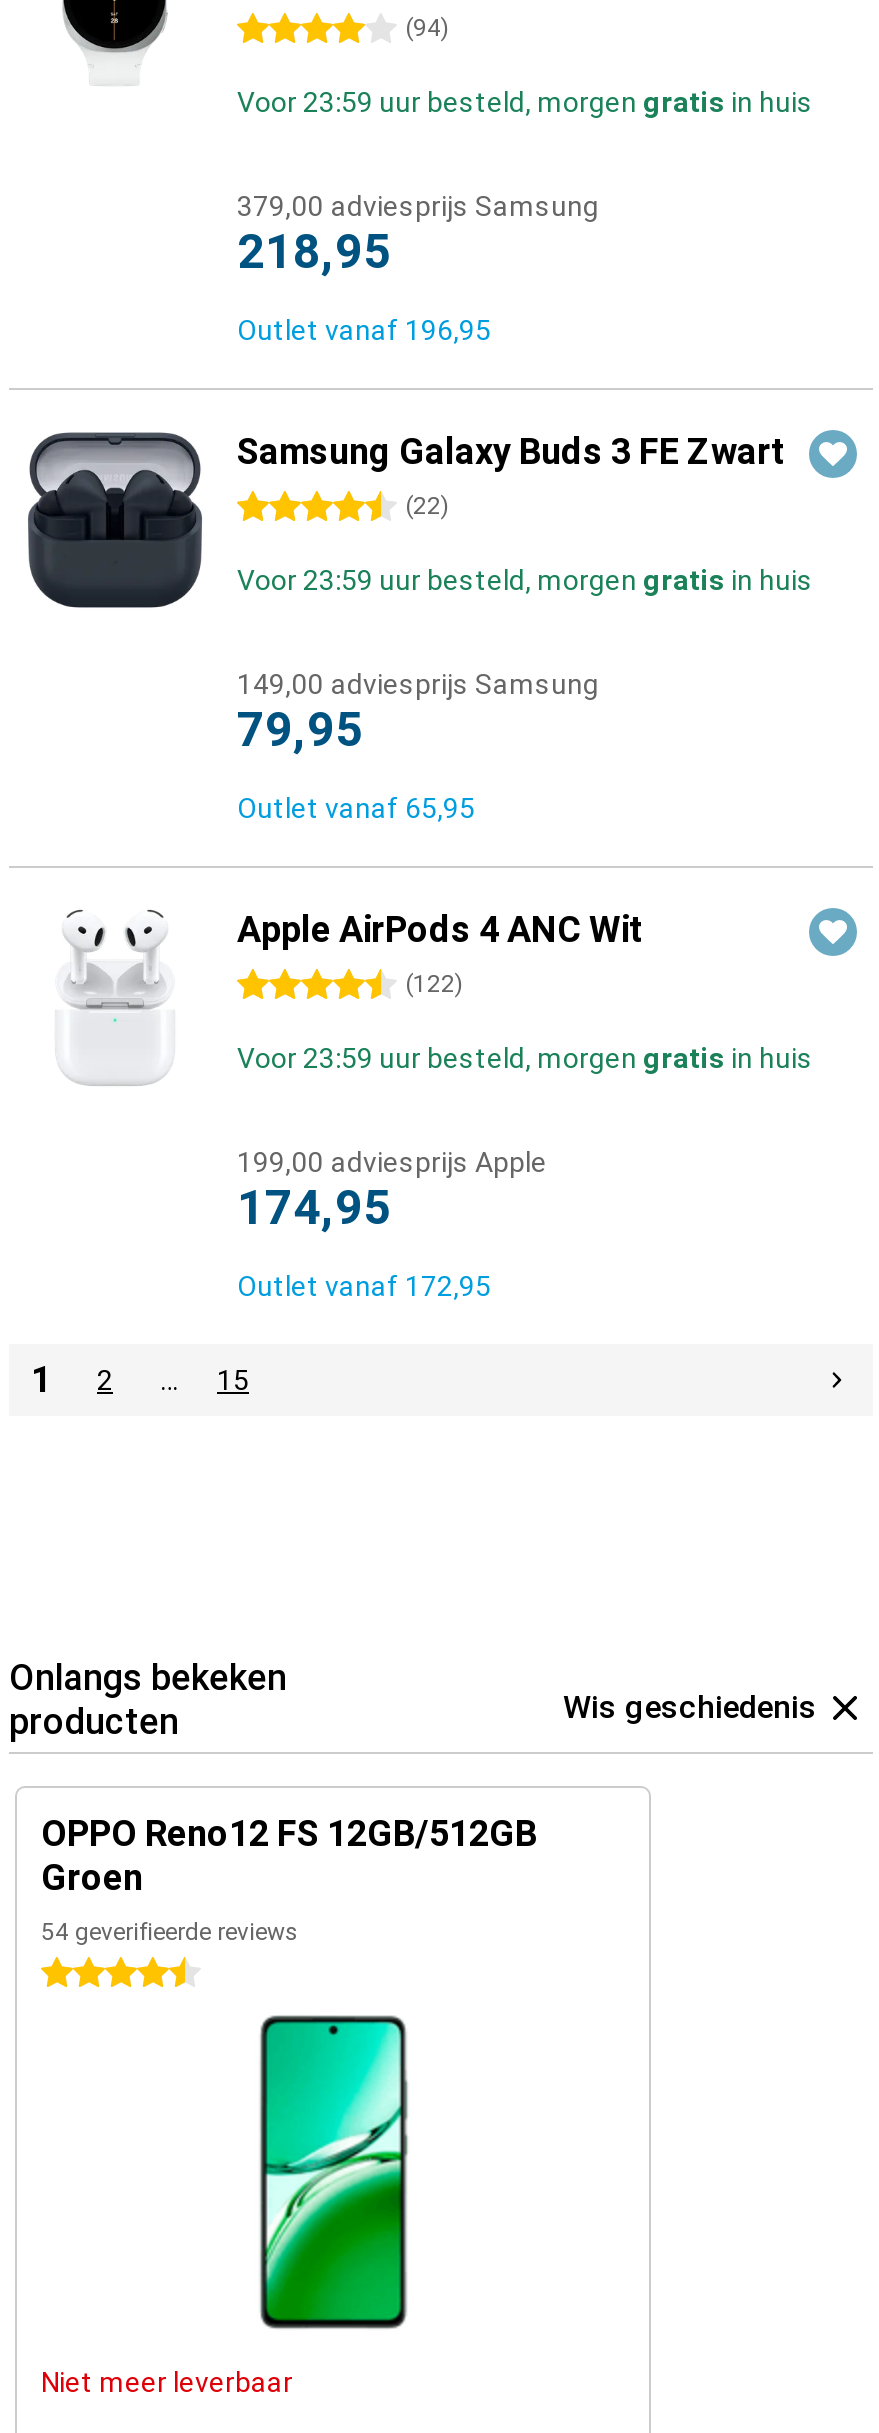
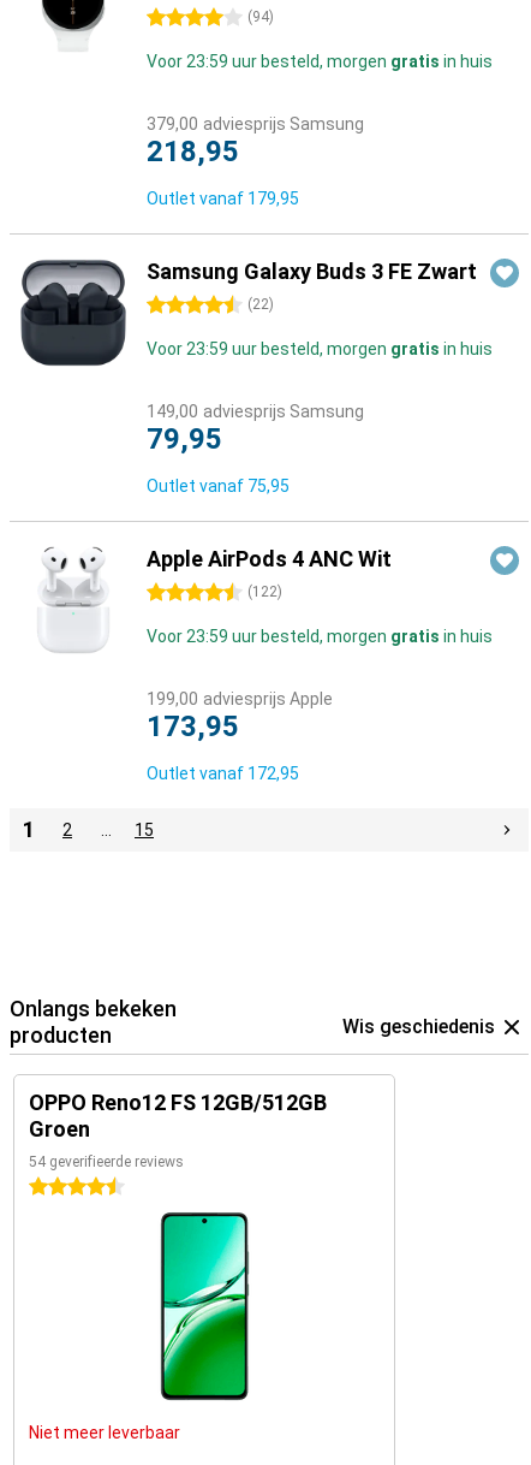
- Outlet vanaf 196,95
+ Outlet vanaf 179,95

- Outlet vanaf 65,95
+ Outlet vanaf 75,95

- 174,95
+ 173,95
